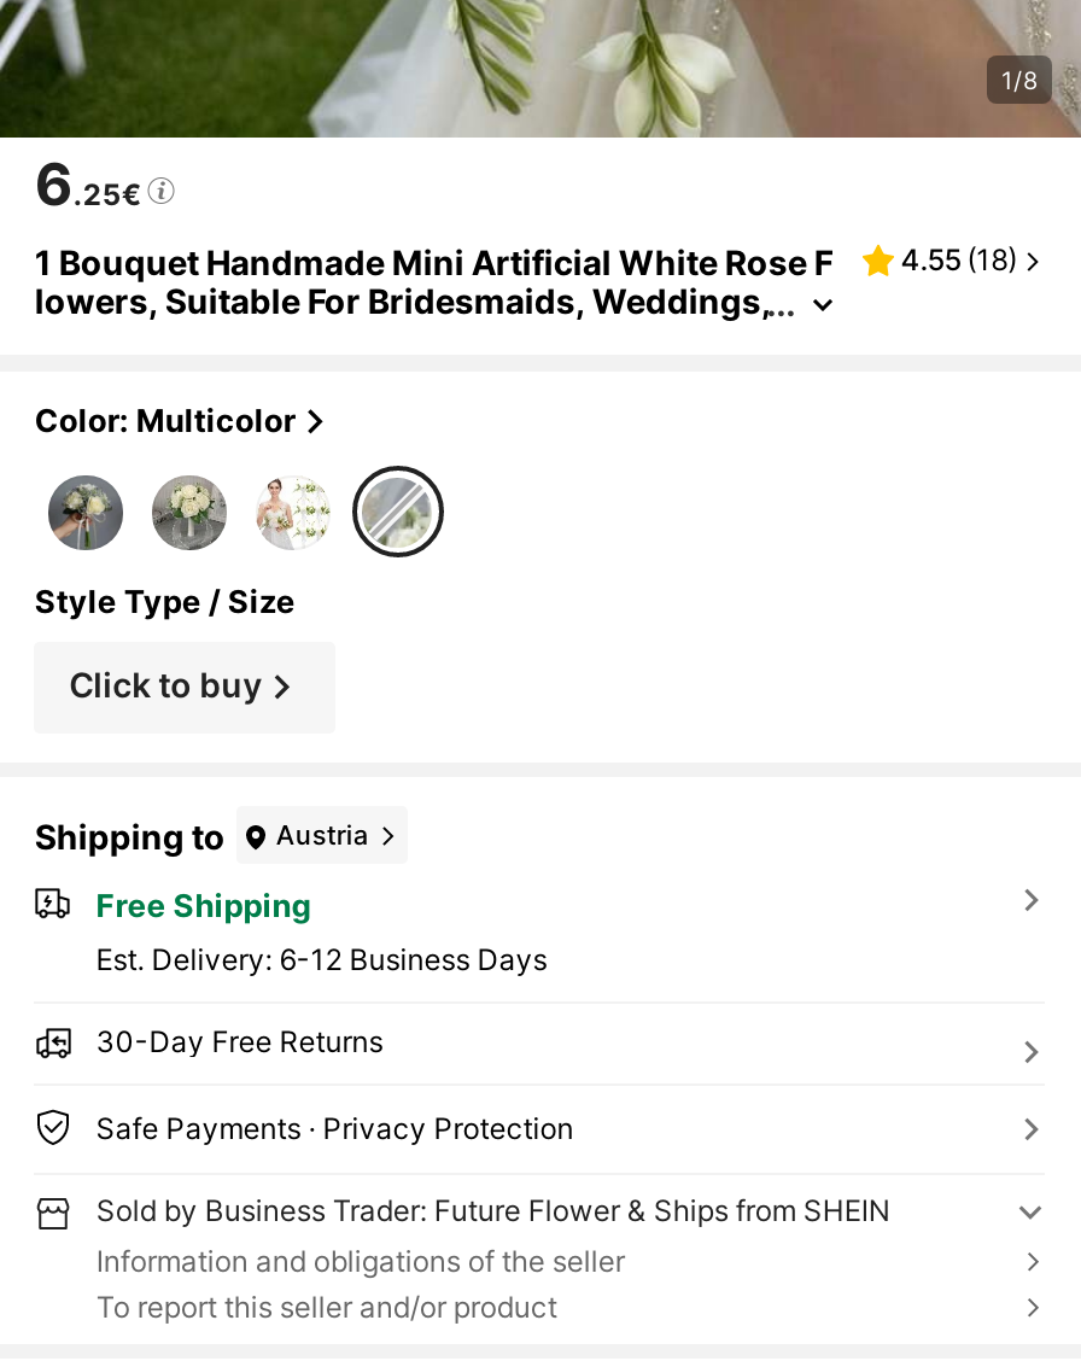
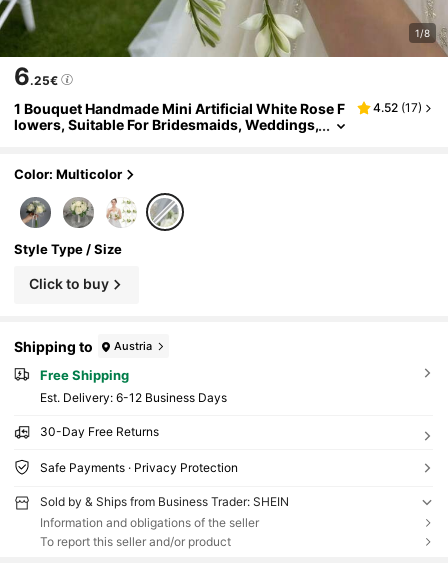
- 1 Bouquet Handmade Mini Artificial White Rose F 4.55 (18)
+ 1 Bouquet Handmade Mini Artificial White Rose F 4.52 (17)

- Sold by Business Trader: Future Flower & Ships from SHEIN
+ Sold by & Ships from Business Trader: SHEIN
